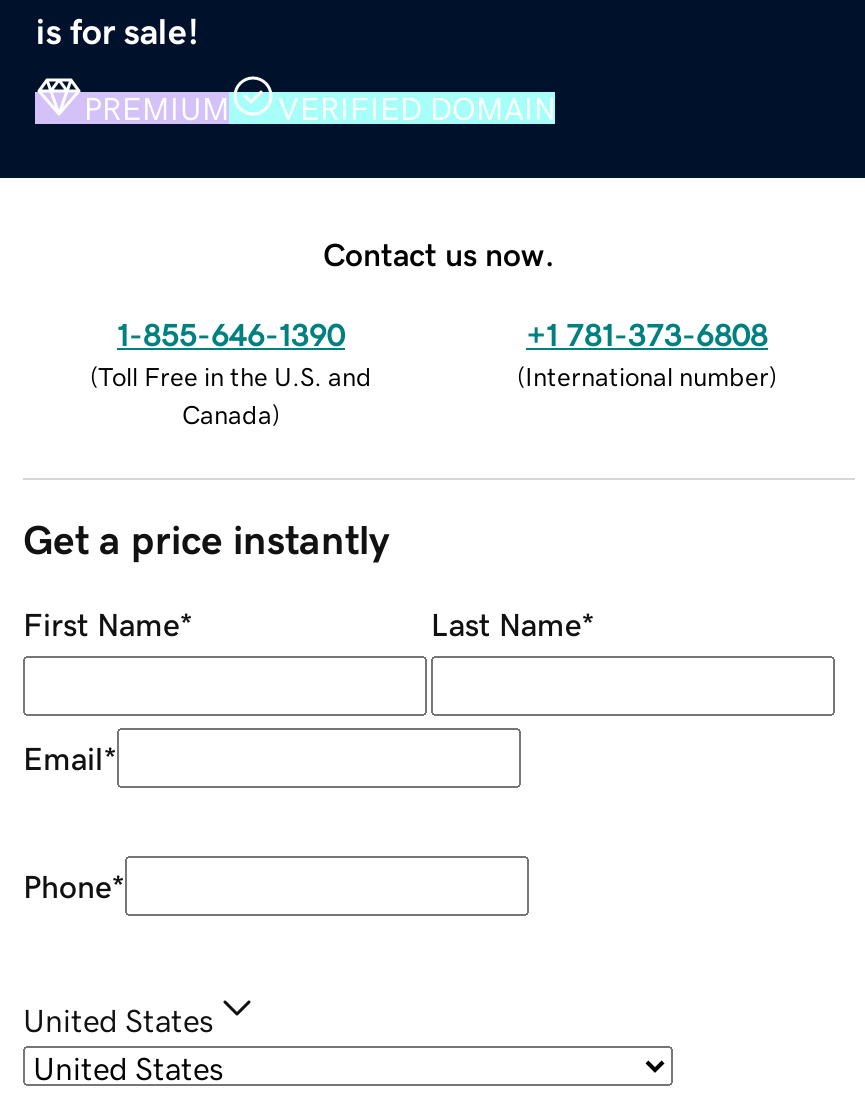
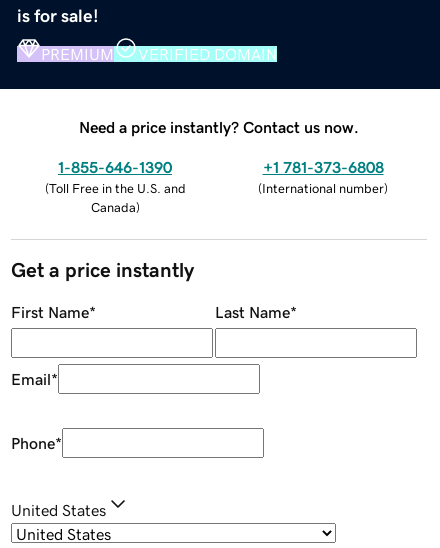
- Contact us now.
+ Need a price instantly? Contact us now.
